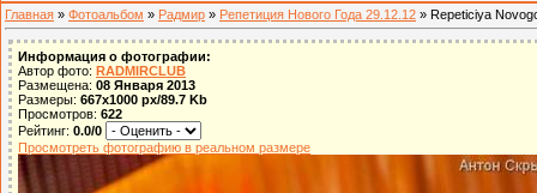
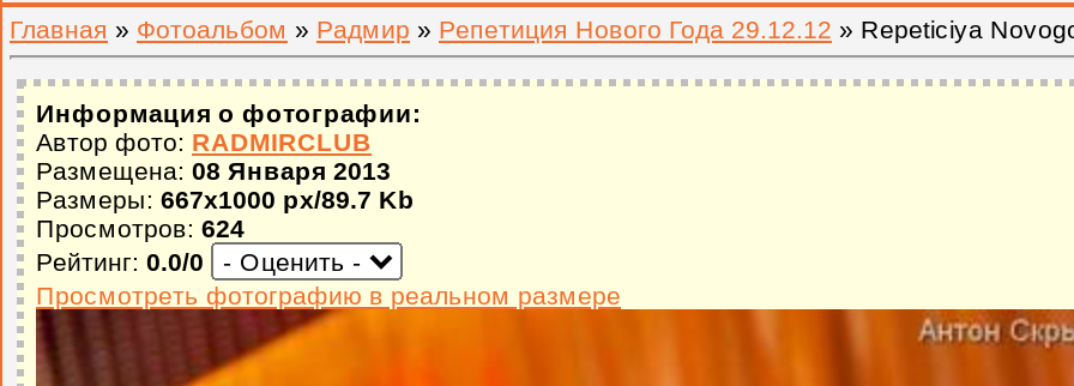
- Просмотров: 622
+ Просмотров: 624
